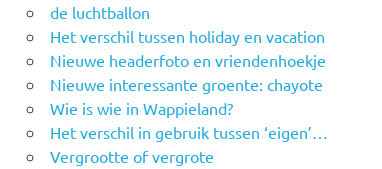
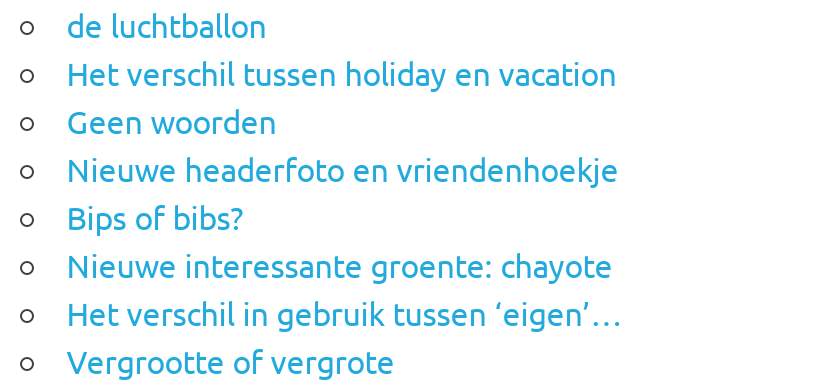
+ Geen woorden

+ Bips of bibs?

moved down: Nieuwe interessante groente: chayote

- Wie is wie in Wappieland?
